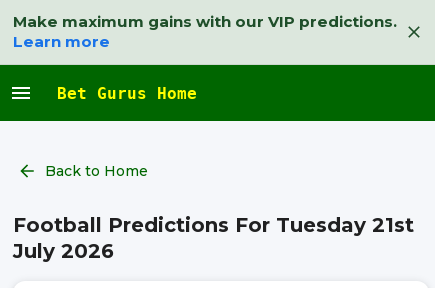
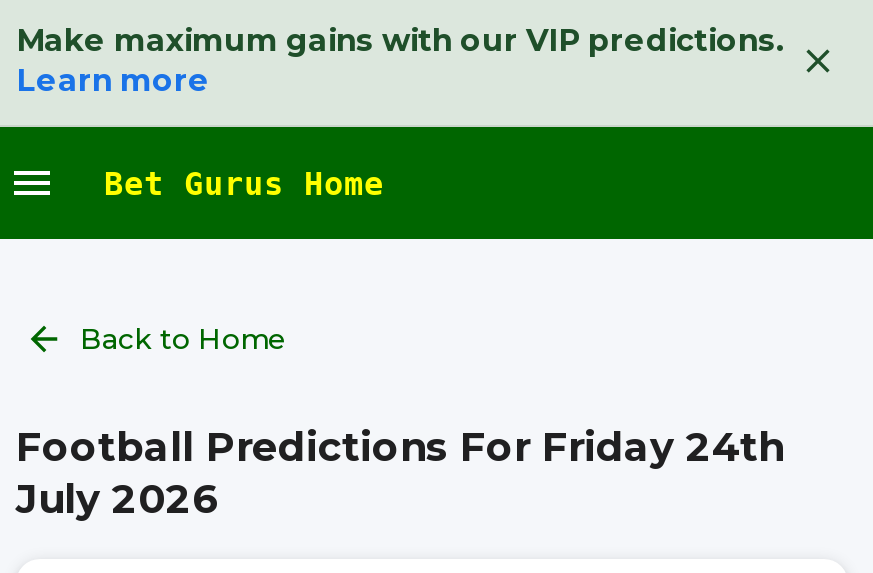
- Football Predictions For Tuesday 21st
+ Football Predictions For Friday 24th
